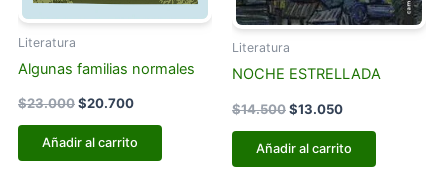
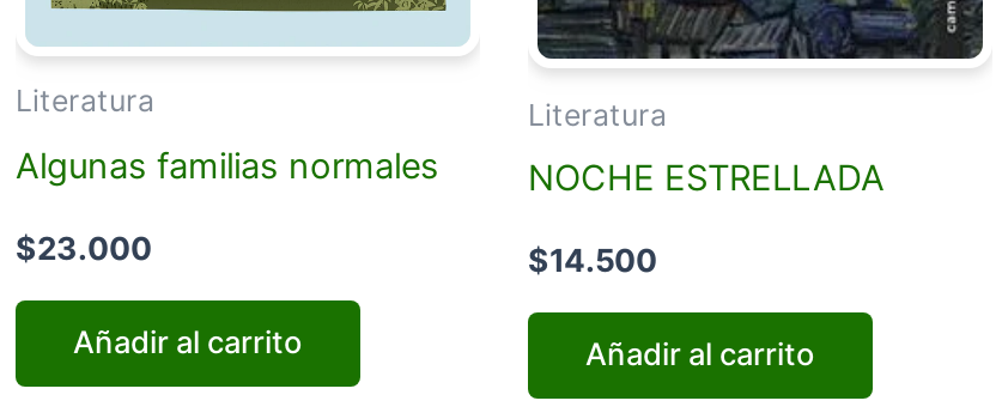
- $20.700

- $13.050
